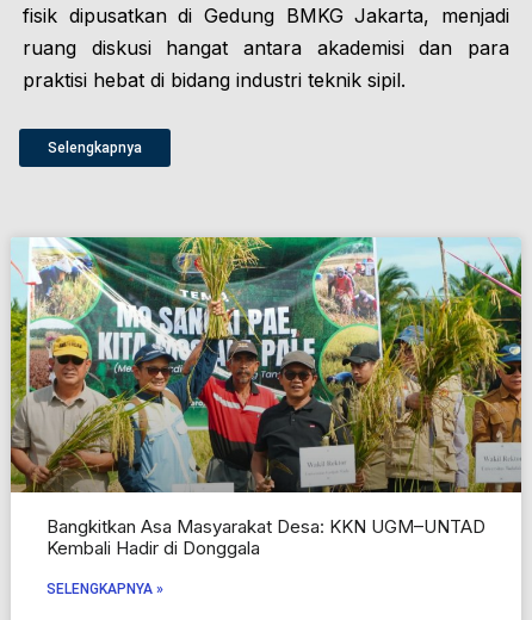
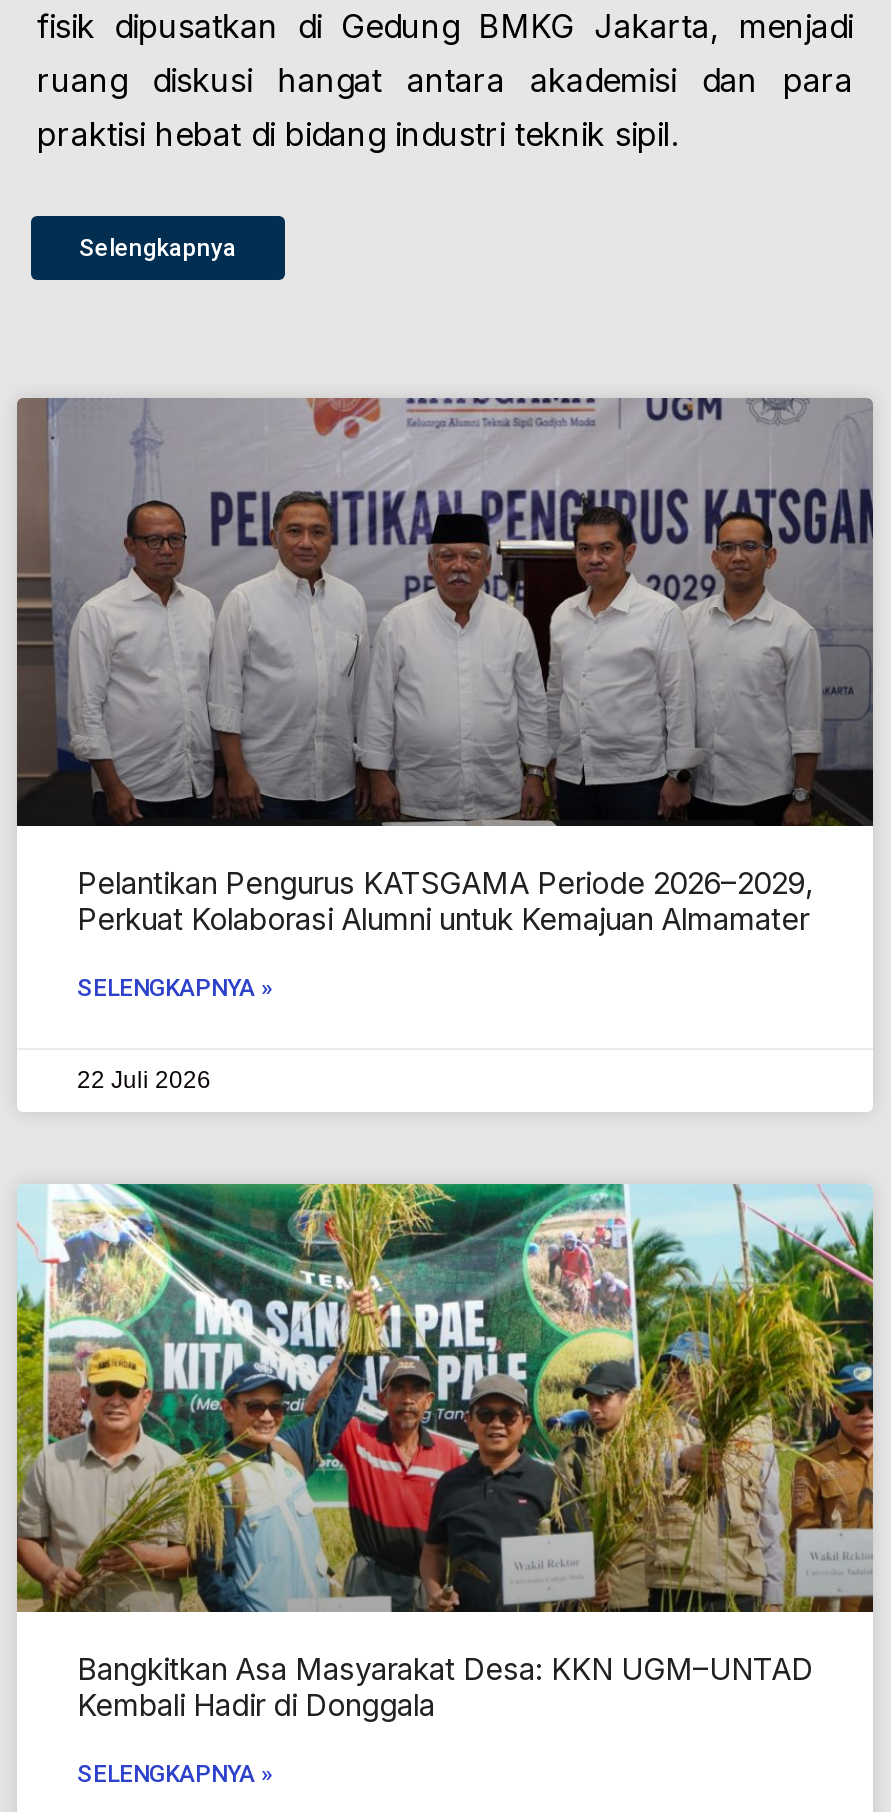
+ [image]
+ Pelantikan Pengurus KATSGAMA Periode 2026–2029,
+ Perkuat Kolaborasi Alumni untuk Kemajuan Almamater
+ SELENGKAPNYA »
+ 22 Juli 2026
